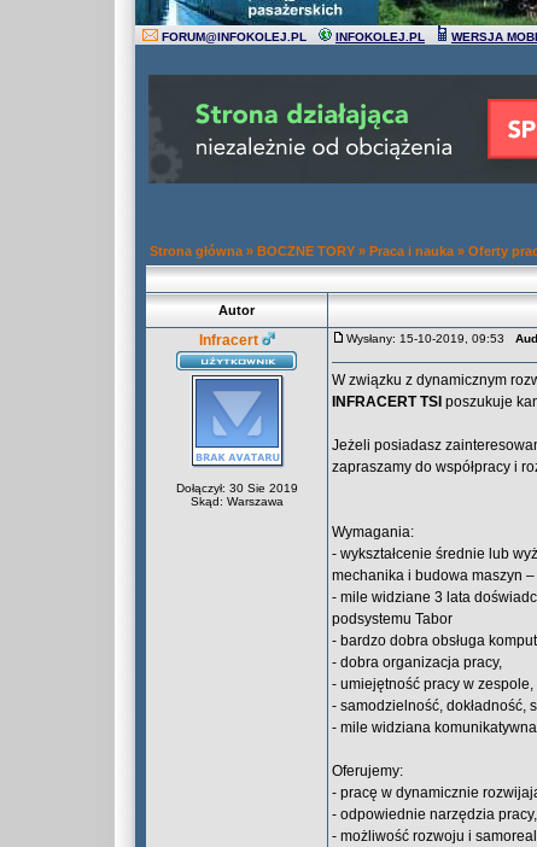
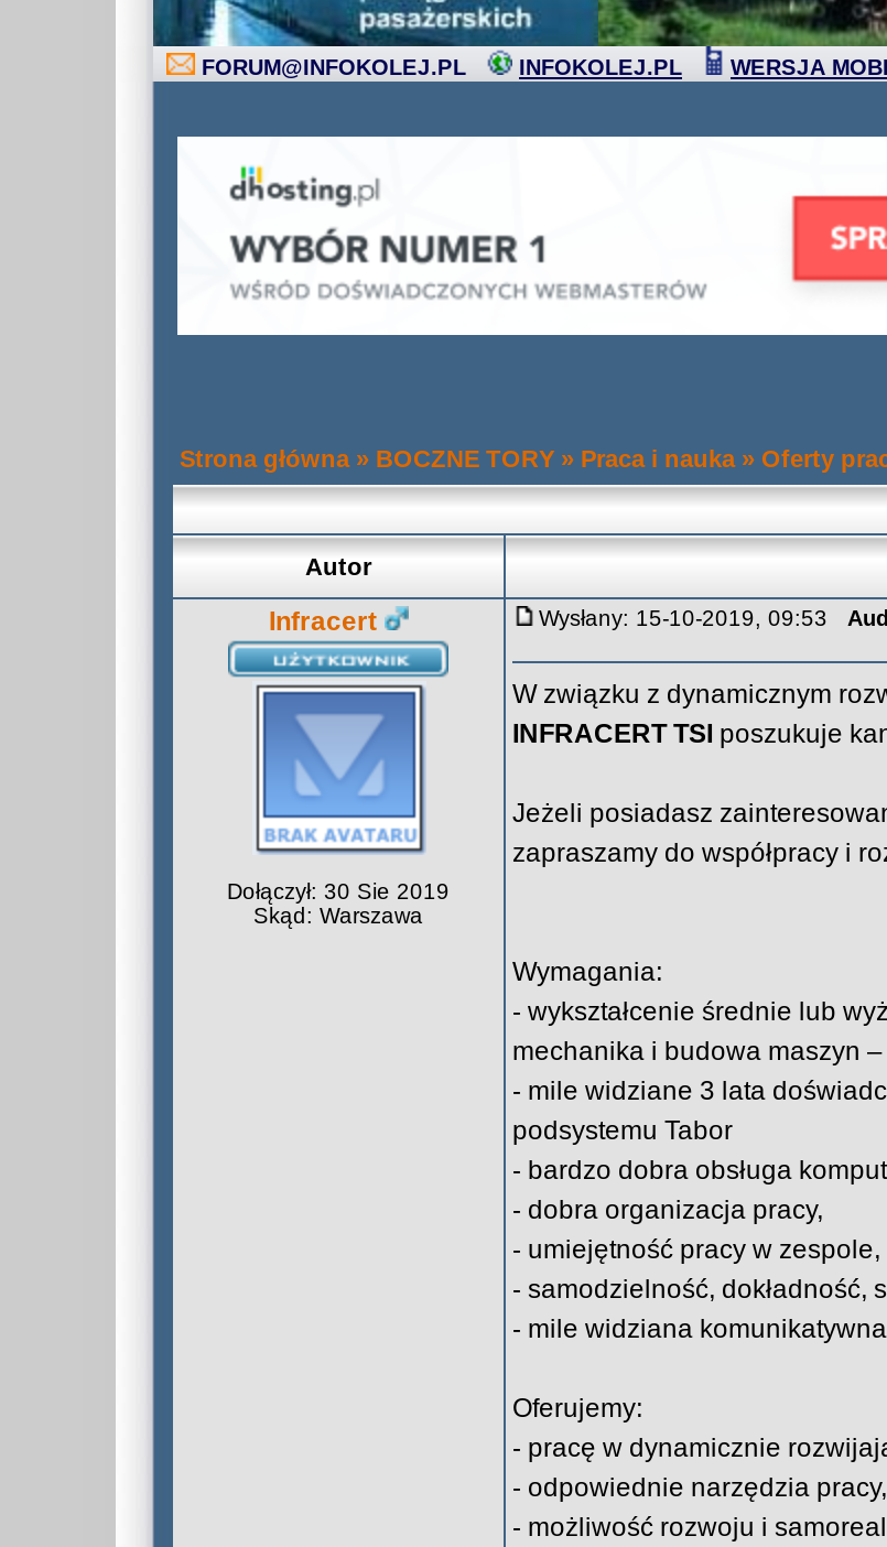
- [image]
+ [image]
